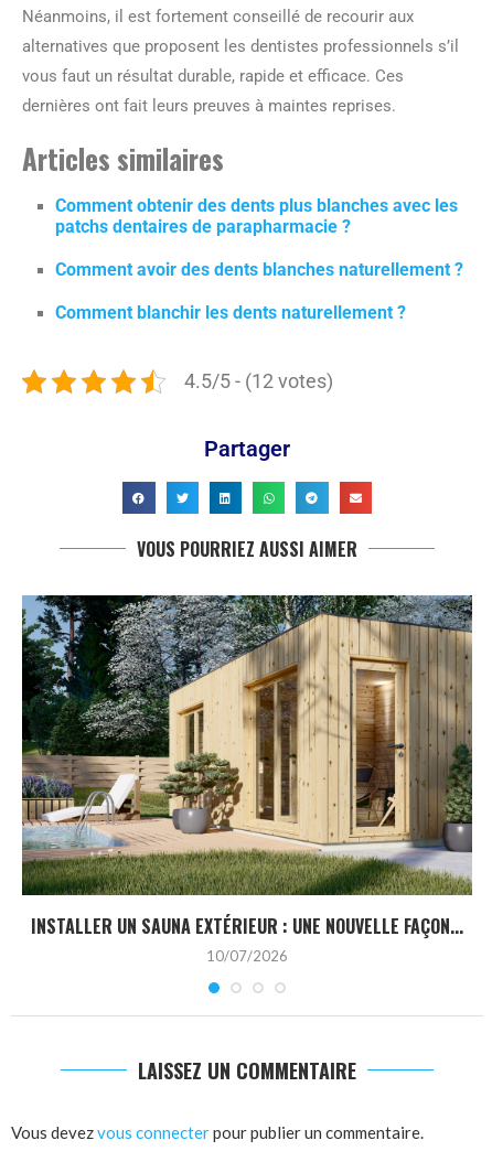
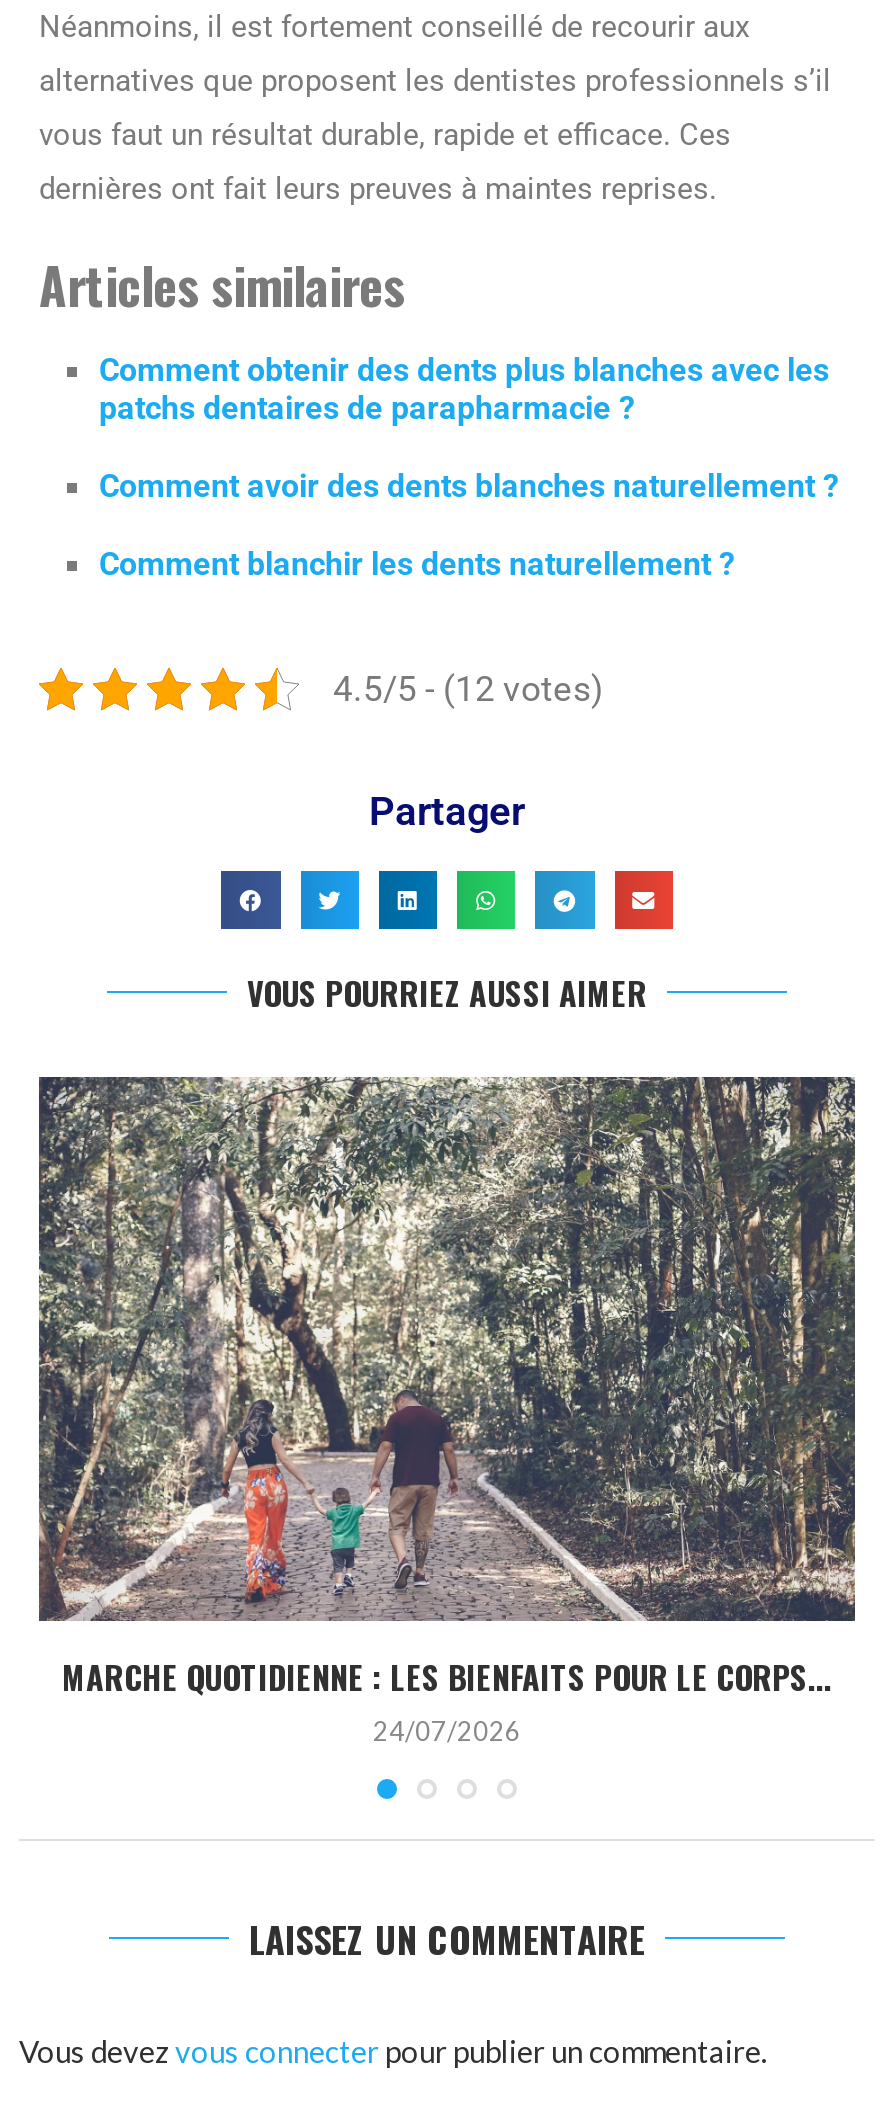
- [image]
- INSTALLER UN SAUNA EXTÉRIEUR : UNE NOUVELLE FAÇON...
- 10/07/2026
+ [image]
+ MARCHE QUOTIDIENNE : LES BIENFAITS POUR LE CORPS...
+ 24/07/2026
